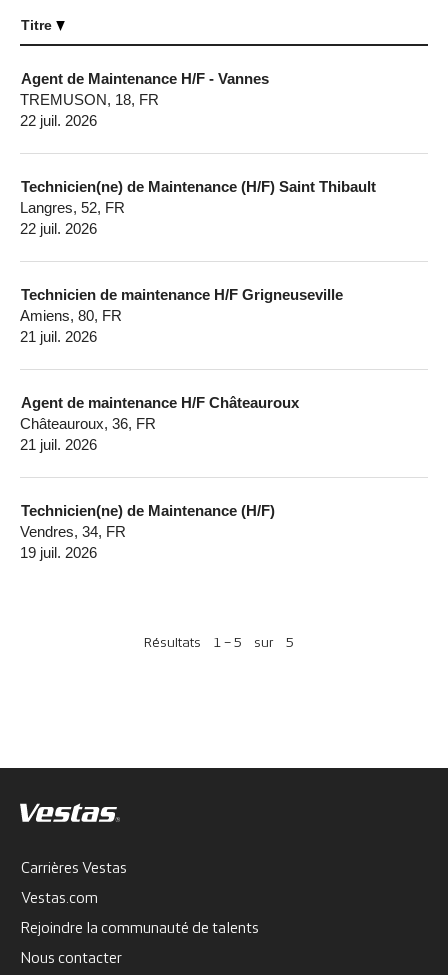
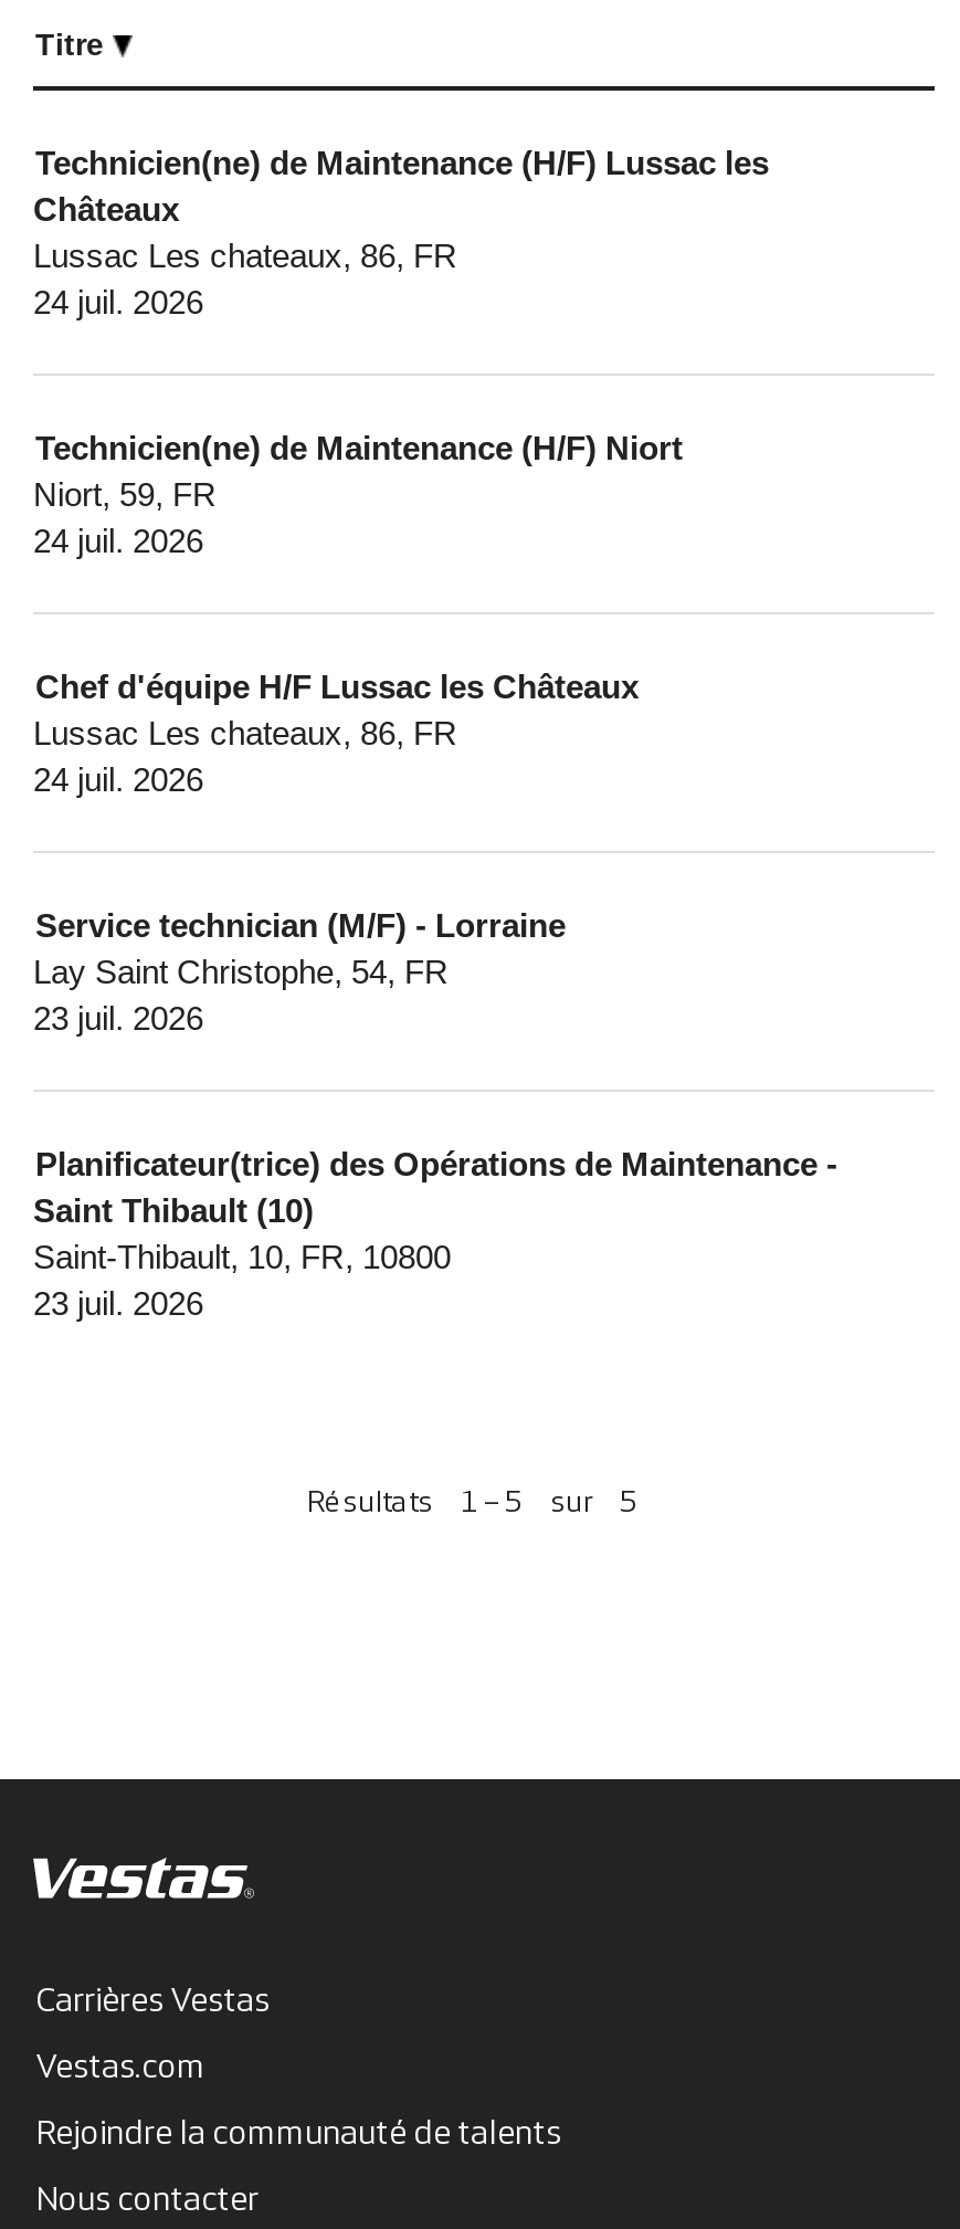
- Agent de Maintenance H/F - Vannes
- TREMUSON, 18, FR
- 22 juil. 2026
+ Technicien(ne) de Maintenance (H/F) Lussac les
+ Châteaux
+ Lussac Les chateaux, 86, FR
+ 24 juil. 2026

- Technicien(ne) de Maintenance (H/F) Saint Thibault
- Langres, 52, FR
- 22 juil. 2026
+ Technicien(ne) de Maintenance (H/F) Niort
+ Niort, 59, FR
+ 24 juil. 2026

- Technicien de maintenance H/F Grigneuseville
- Amiens, 80, FR
- 21 juil. 2026
+ Chef d'équipe H/F Lussac les Châteaux
+ Lussac Les chateaux, 86, FR
+ 24 juil. 2026

- Agent de maintenance H/F Châteauroux
- Châteauroux, 36, FR
- 21 juil. 2026
+ Service technician (M/F) - Lorraine
+ Lay Saint Christophe, 54, FR
+ 23 juil. 2026

- Technicien(ne) de Maintenance (H/F)
- Vendres, 34, FR
- 19 juil. 2026
+ Planificateur(trice) des Opérations de Maintenance -
+ Saint Thibault (10)
+ Saint-Thibault, 10, FR, 10800
+ 23 juil. 2026
